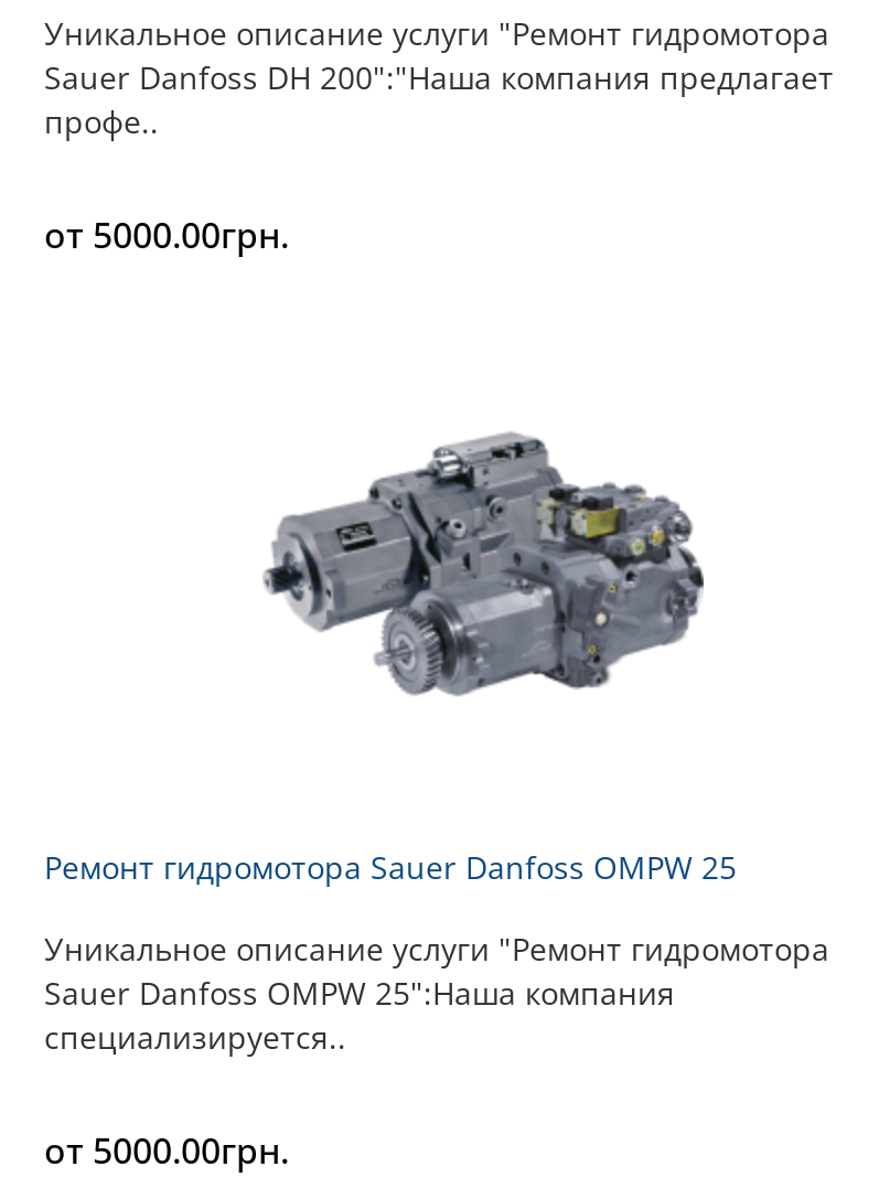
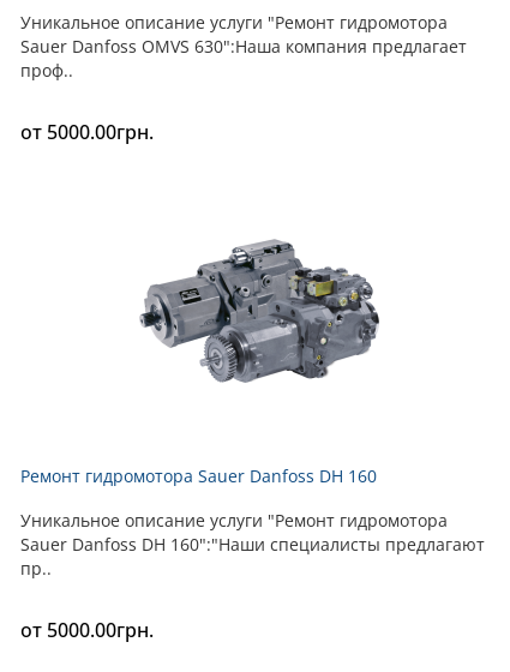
- Sauer Danfoss DH 200":"Наша компания предлагает
- профе..
+ Sauer Danfoss OMVS 630":Наша компания предлагает
+ проф..

- Ремонт гидромотора Sauer Danfoss OMPW 25
+ Ремонт гидромотора Sauer Danfoss DH 160

- Sauer Danfoss OMPW 25":Наша компания
- специализируется..
+ Sauer Danfoss DH 160":"Наши специалисты предлагают
+ пр..
